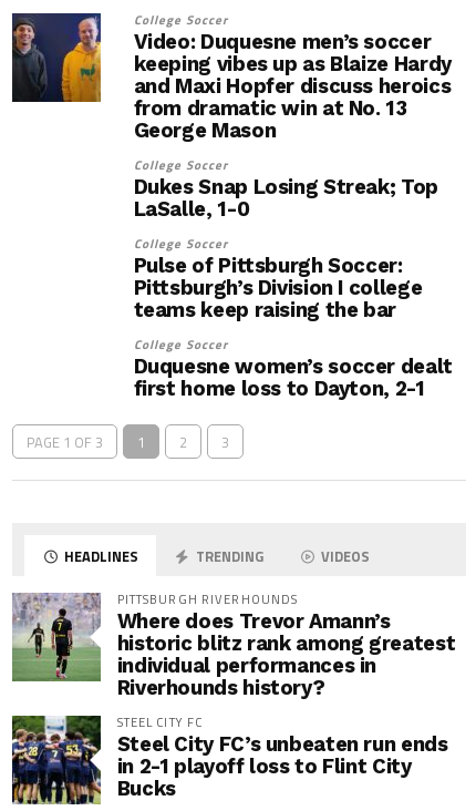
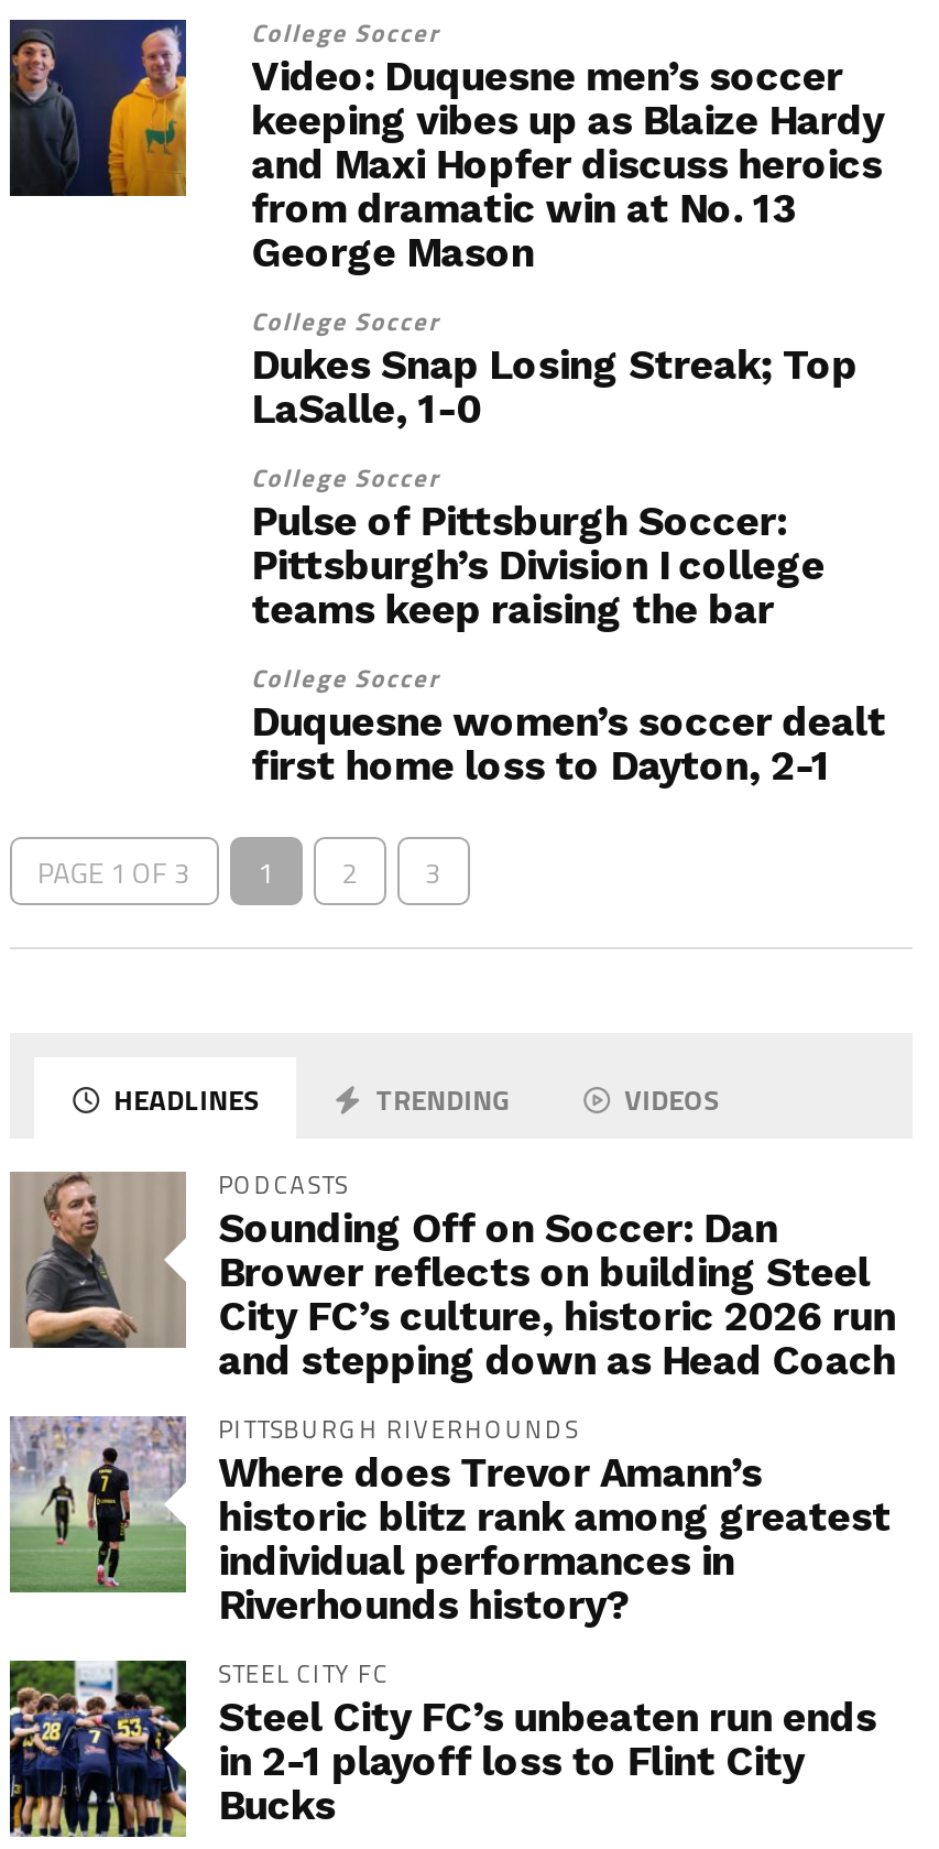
+ [image]
+ PODCASTS
+ Sounding Off on Soccer: Dan
+ Brower reflects on building Steel
+ City FC’s culture, historic 2026 run
+ and stepping down as Head Coach
